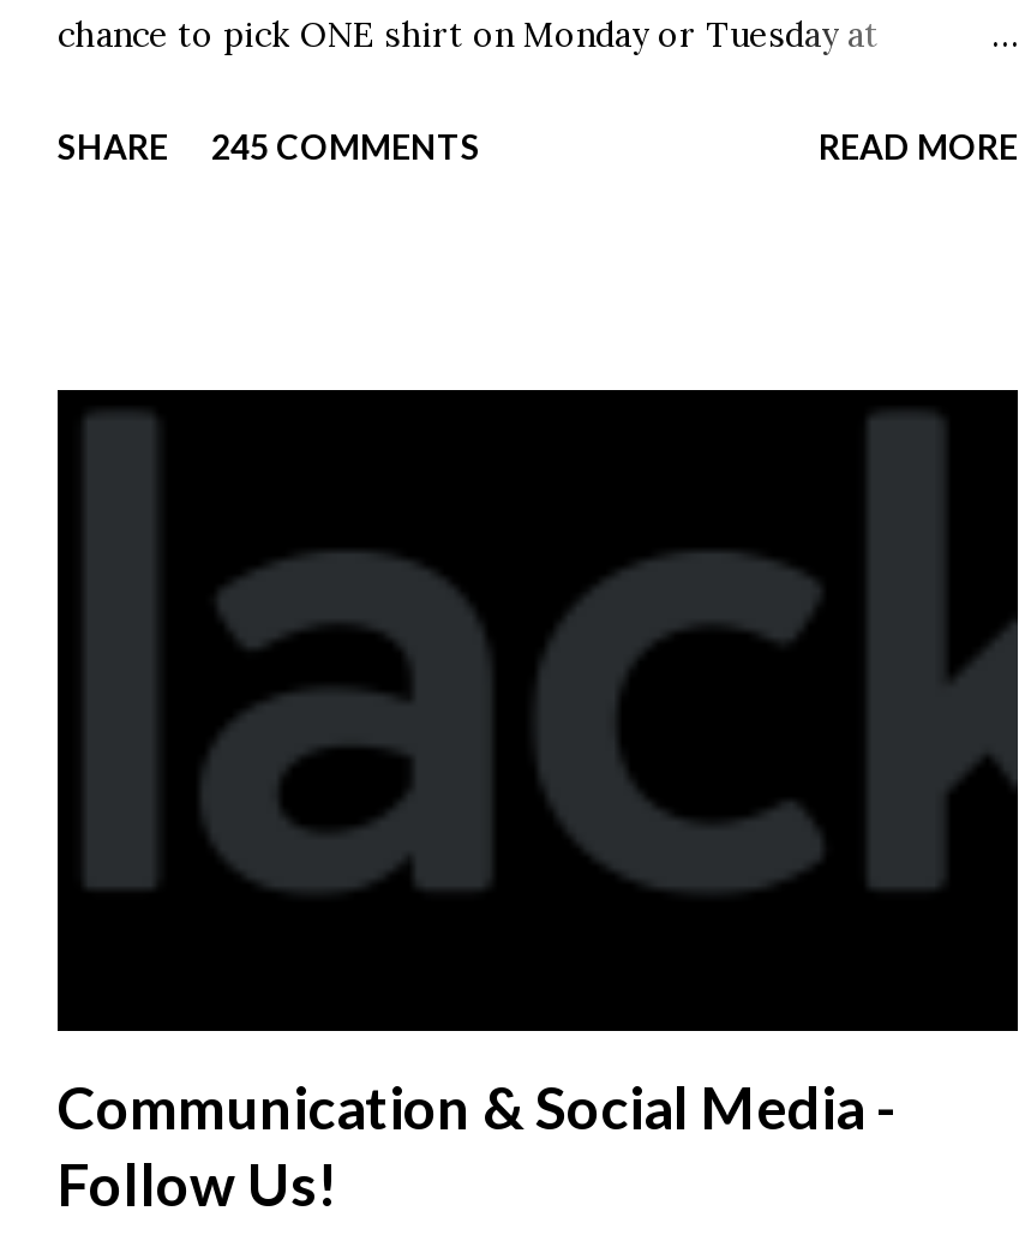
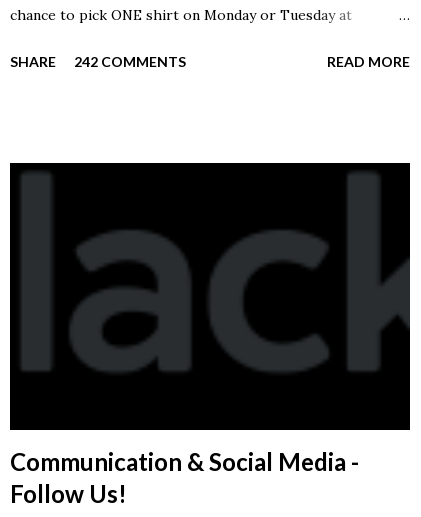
- SHARE 245 COMMENTS
+ SHARE 242 COMMENTS
